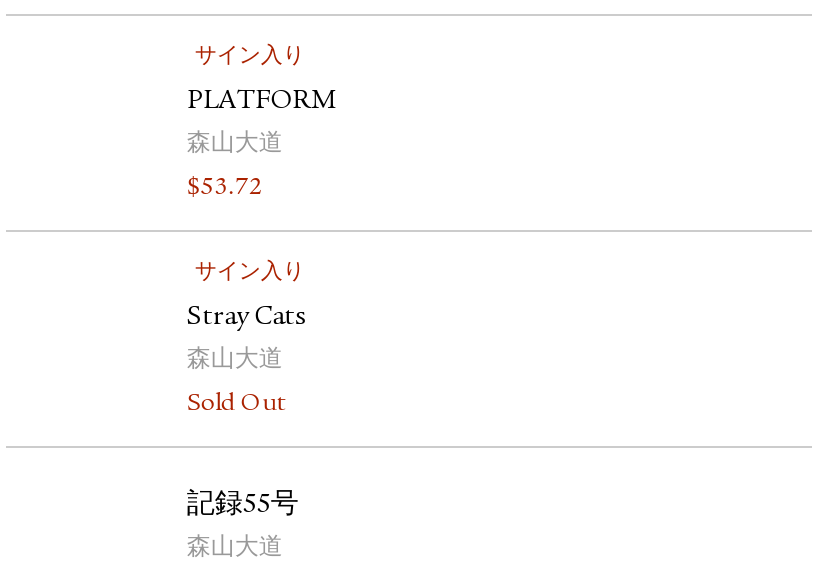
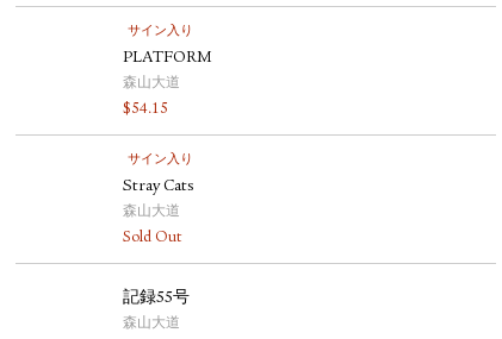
- $53.72
+ $54.15
